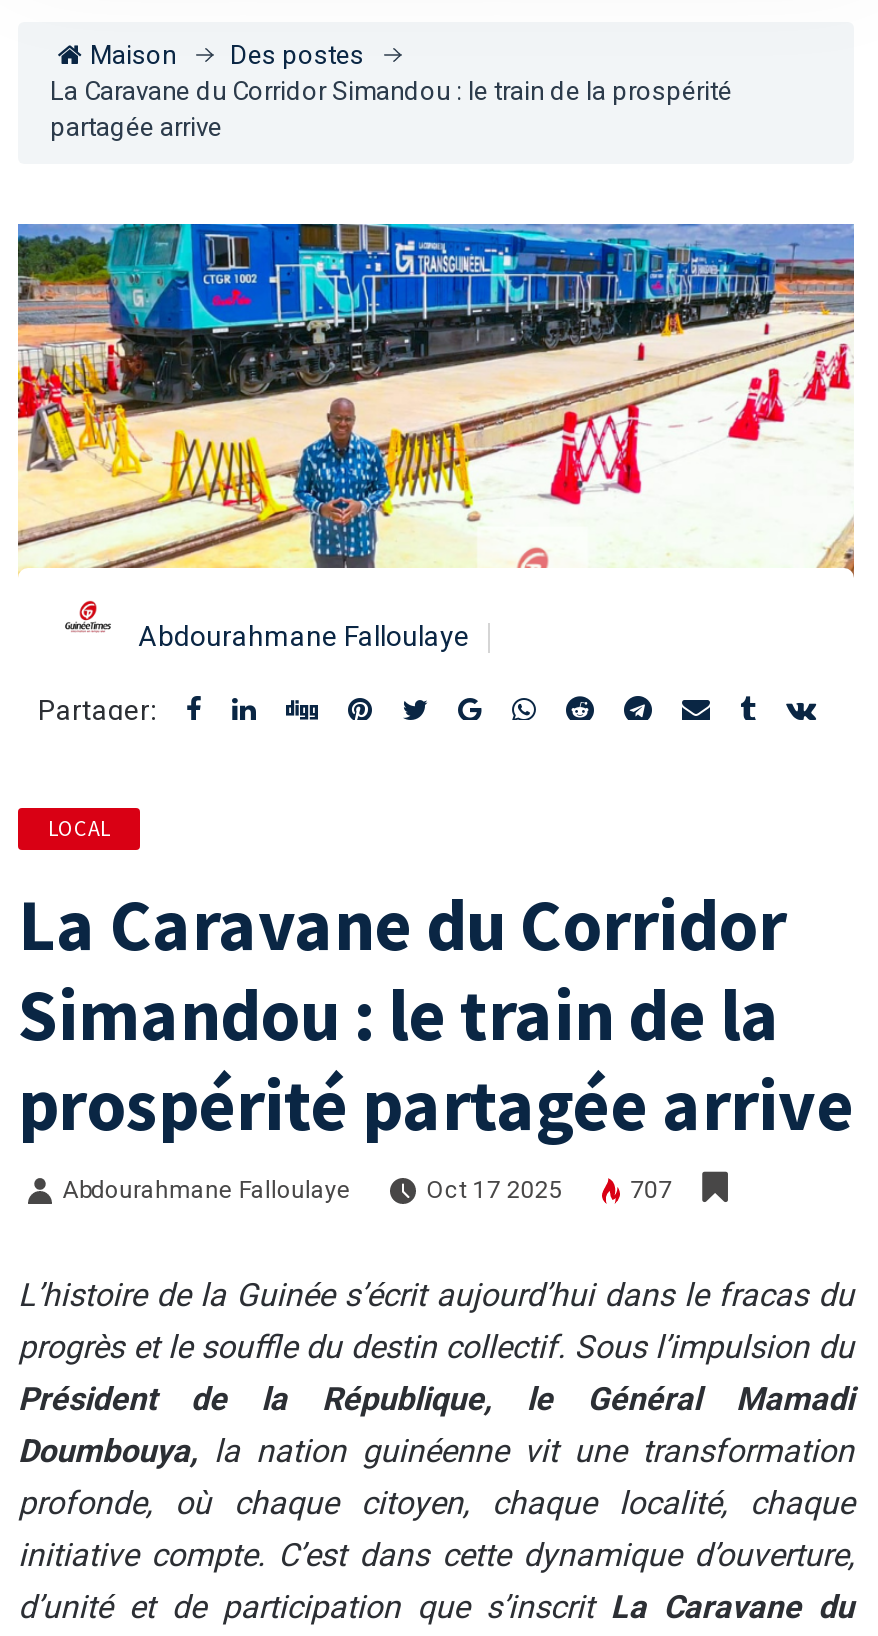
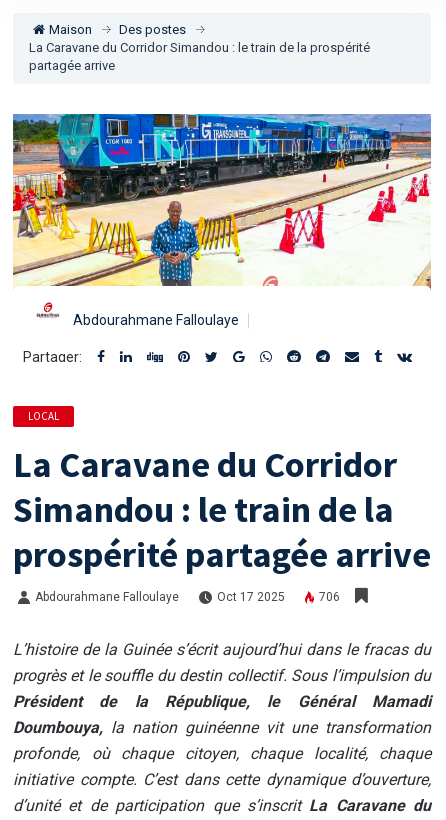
- 707
+ 706
